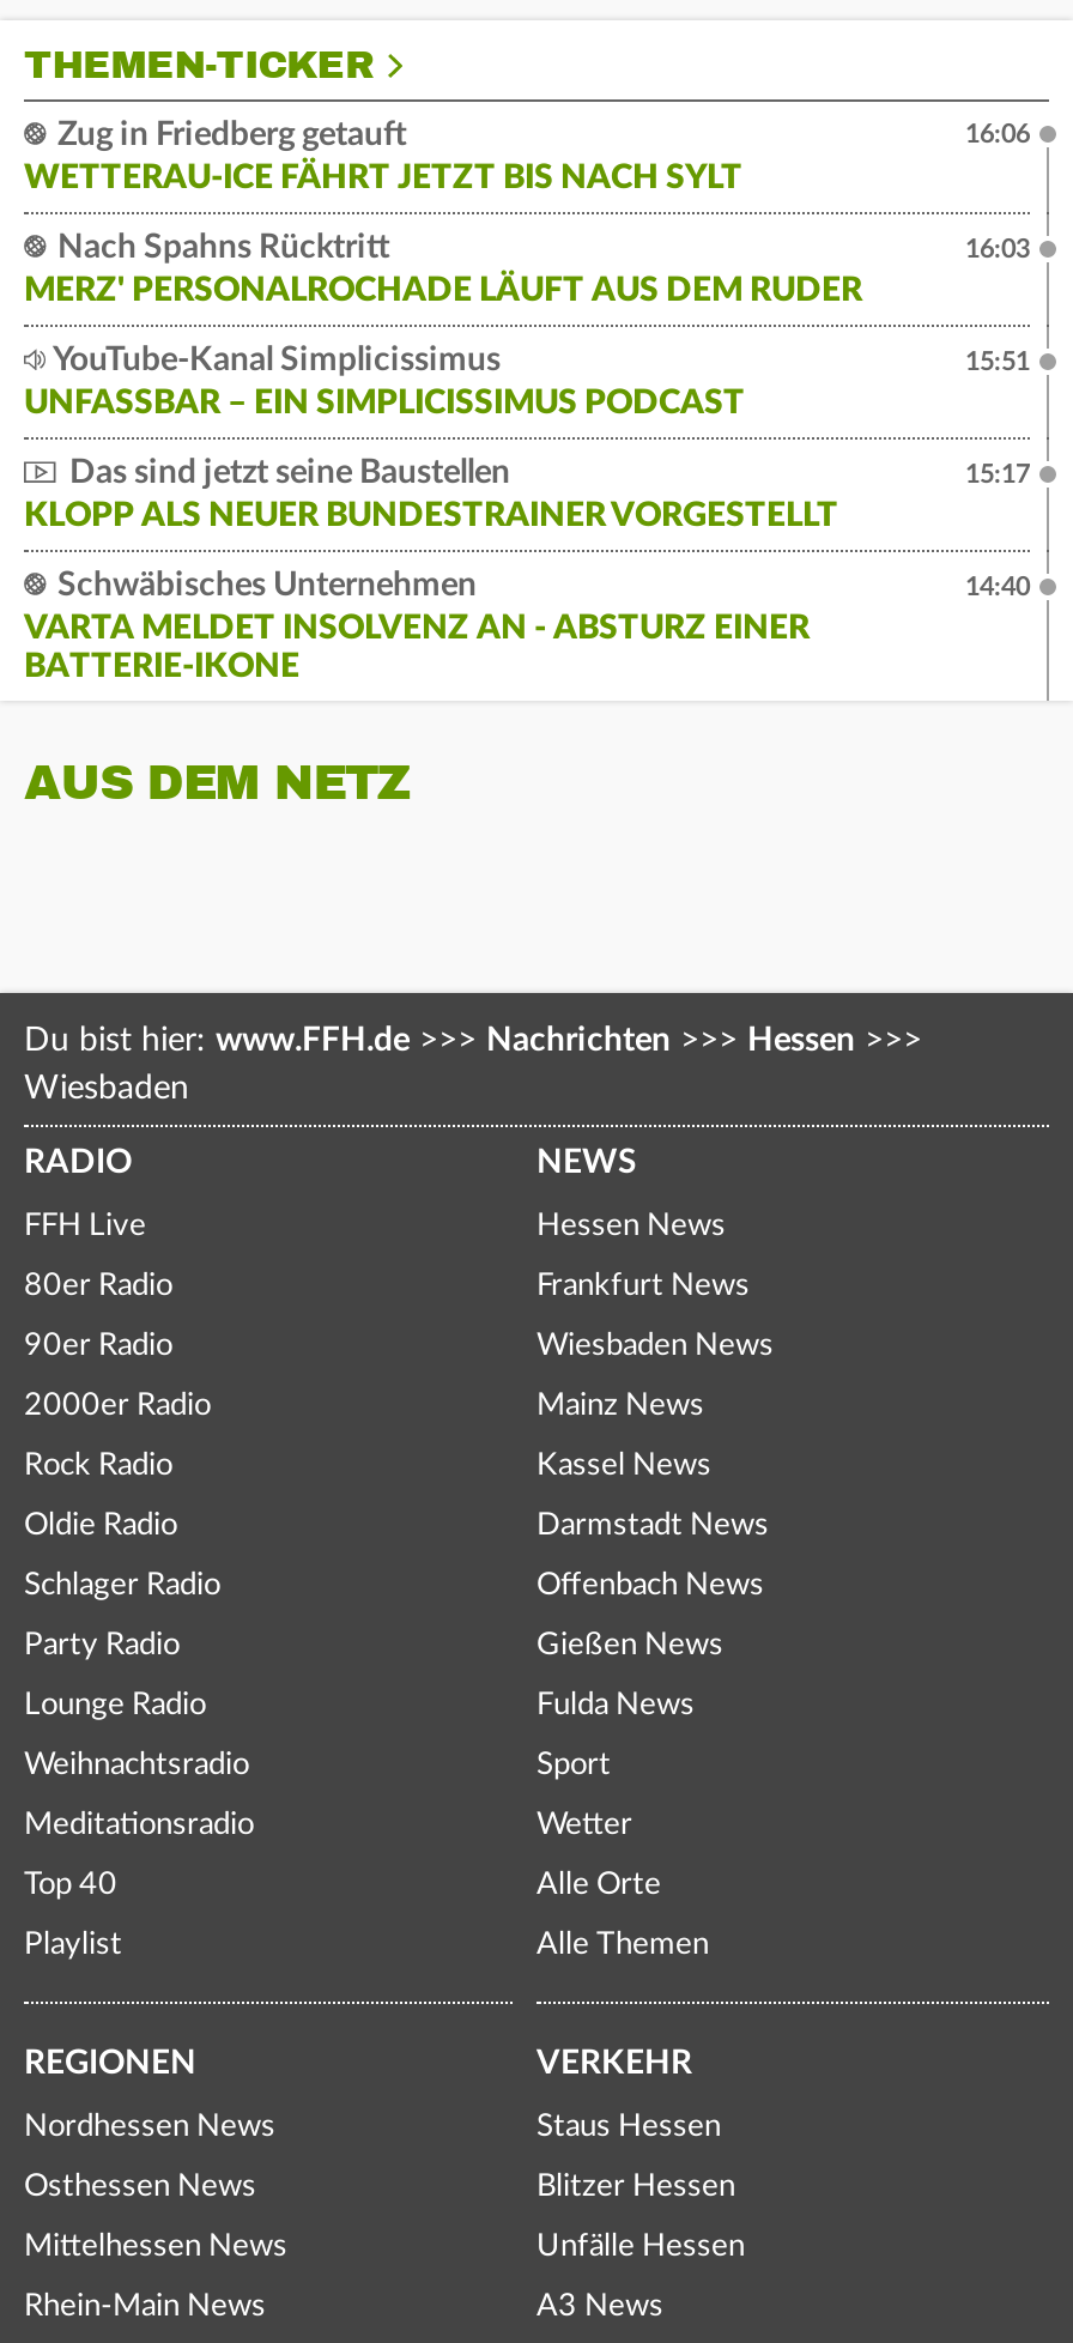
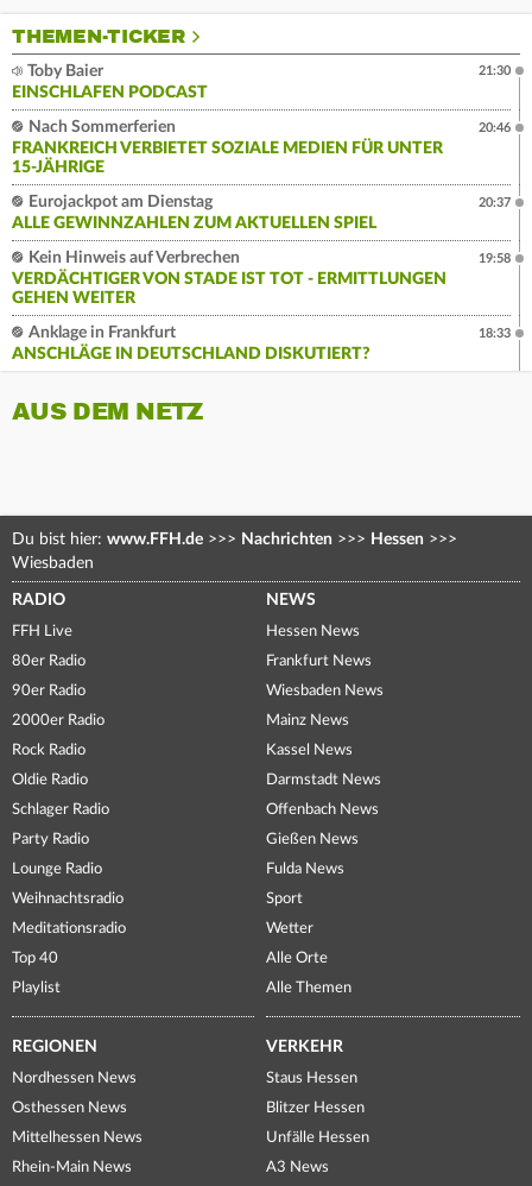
- Zug in Friedberg getauft
- WETTERAU-ICE FÄHRT JETZT BIS NACH SYLT
+ Toby Baier
+ EINSCHLAFEN PODCAST

- 16:06
+ 21:30

- Nach Spahns Rücktritt
- MERZ' PERSONALROCHADE LÄUFT AUS DEM RUDER
+ Nach Sommerferien
+ FRANKREICH VERBIETET SOZIALE MEDIEN FÜR UNTER
+ 15-JÄHRIGE

- 16:03
+ 20:46

- YouTube-Kanal Simplicissimus
- UNFASSBAR – EIN SIMPLICISSIMUS PODCAST
+ Eurojackpot am Dienstag
+ ALLE GEWINNZAHLEN ZUM AKTUELLEN SPIEL

- 15:51
+ 20:37

- Das sind jetzt seine Baustellen
- KLOPP ALS NEUER BUNDESTRAINER VORGESTELLT
+ Kein Hinweis auf Verbrechen
+ VERDÄCHTIGER VON STADE IST TOT - ERMITTLUNGEN
+ GEHEN WEITER

- 15:17
+ 19:58

- Schwäbisches Unternehmen
- VARTA MELDET INSOLVENZ AN - ABSTURZ EINER
- BATTERIE-IKONE
+ Anklage in Frankfurt
+ ANSCHLÄGE IN DEUTSCHLAND DISKUTIERT?

- 14:40
+ 18:33
